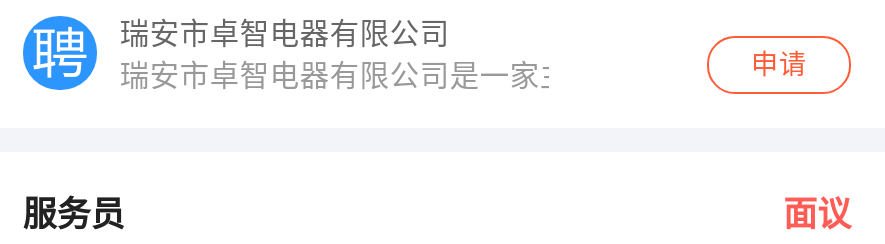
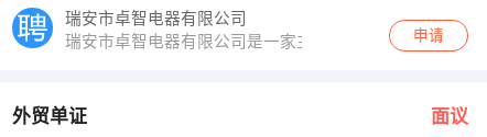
- 服务员
+ 外贸单证
